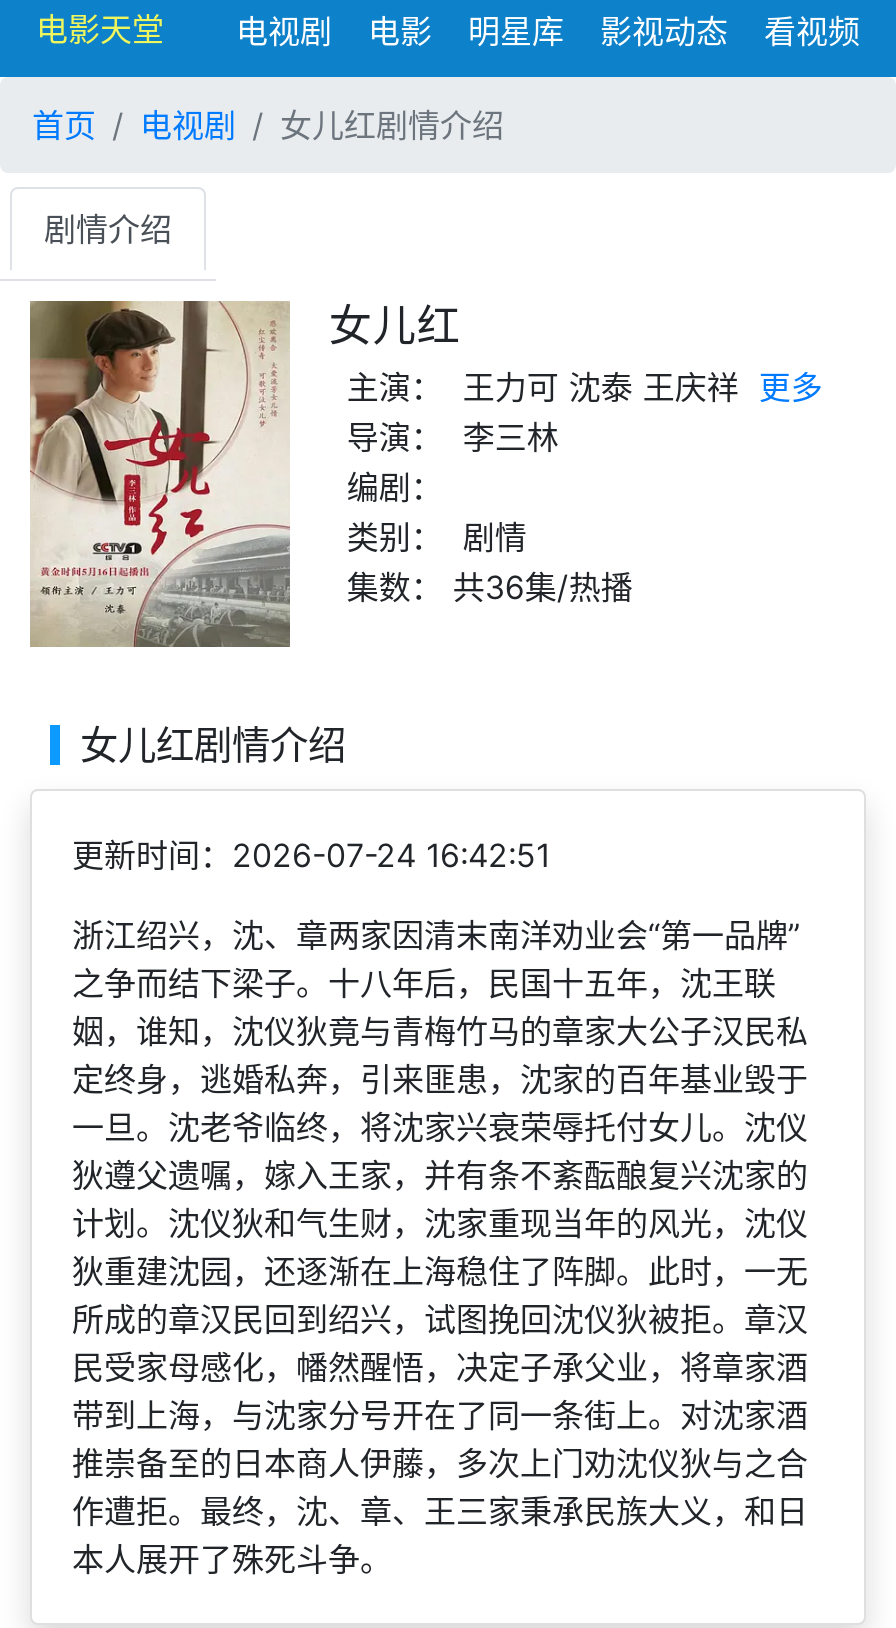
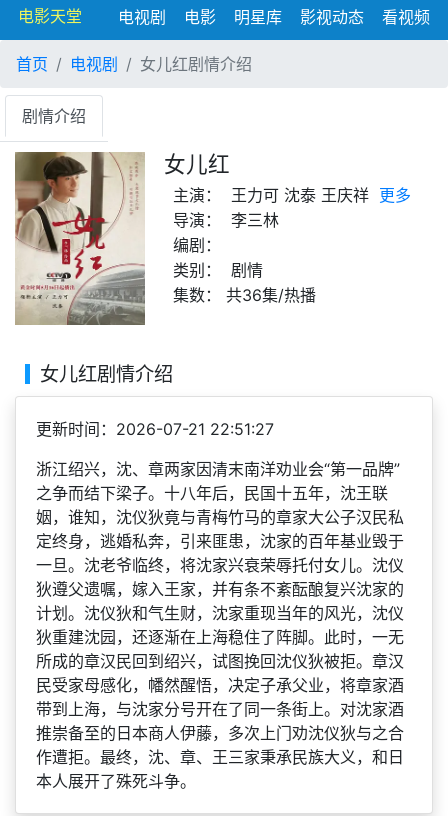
- 更新时间：2026-07-24 16:42:51
+ 更新时间：2026-07-21 22:51:27
